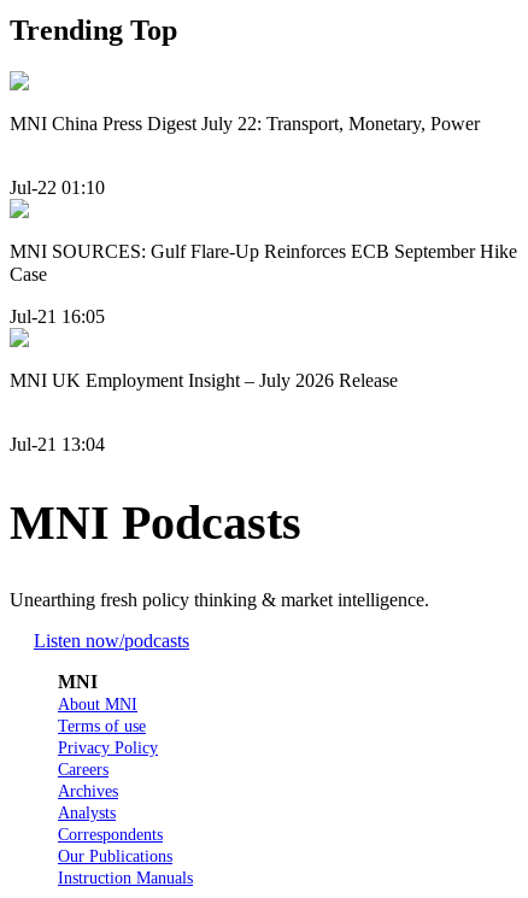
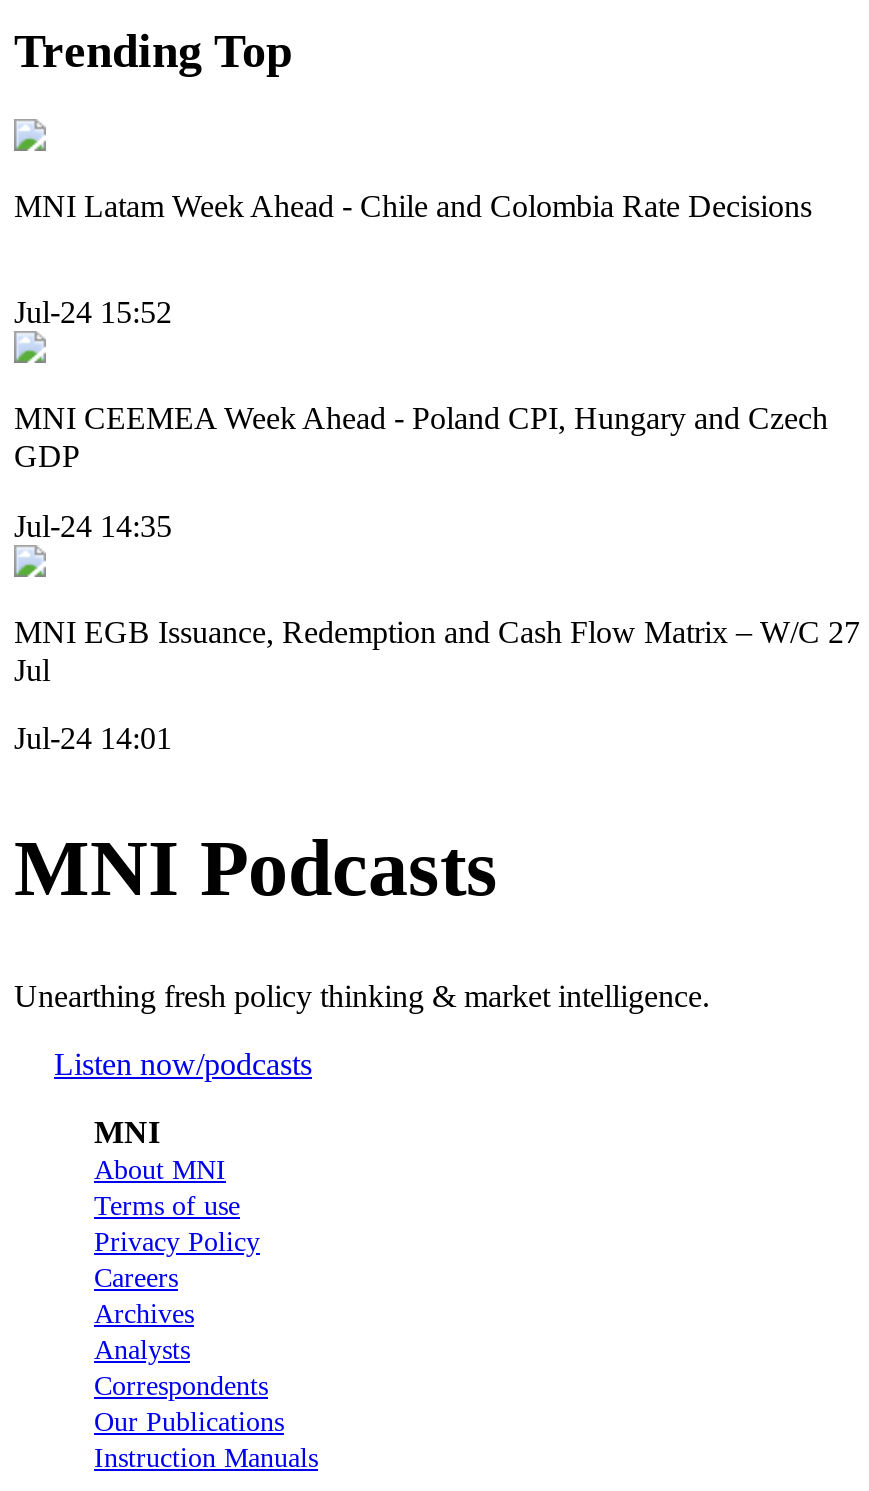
- MNI China Press Digest July 22: Transport, Monetary, Power
+ MNI Latam Week Ahead - Chile and Colombia Rate Decisions

- Jul-22 01:10
+ Jul-24 15:52

- MNI SOURCES: Gulf Flare-Up Reinforces ECB September Hike
- Case
+ MNI CEEMEA Week Ahead - Poland CPI, Hungary and Czech
+ GDP

- Jul-21 16:05
+ Jul-24 14:35

- MNI UK Employment Insight – July 2026 Release
+ MNI EGB Issuance, Redemption and Cash Flow Matrix – W/C 27
+ Jul

- Jul-21 13:04
+ Jul-24 14:01
